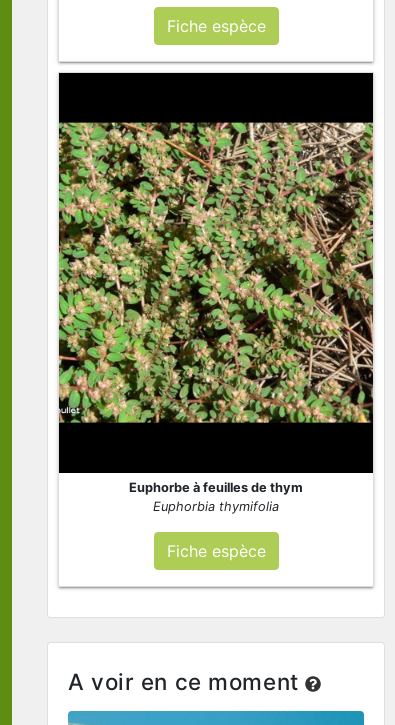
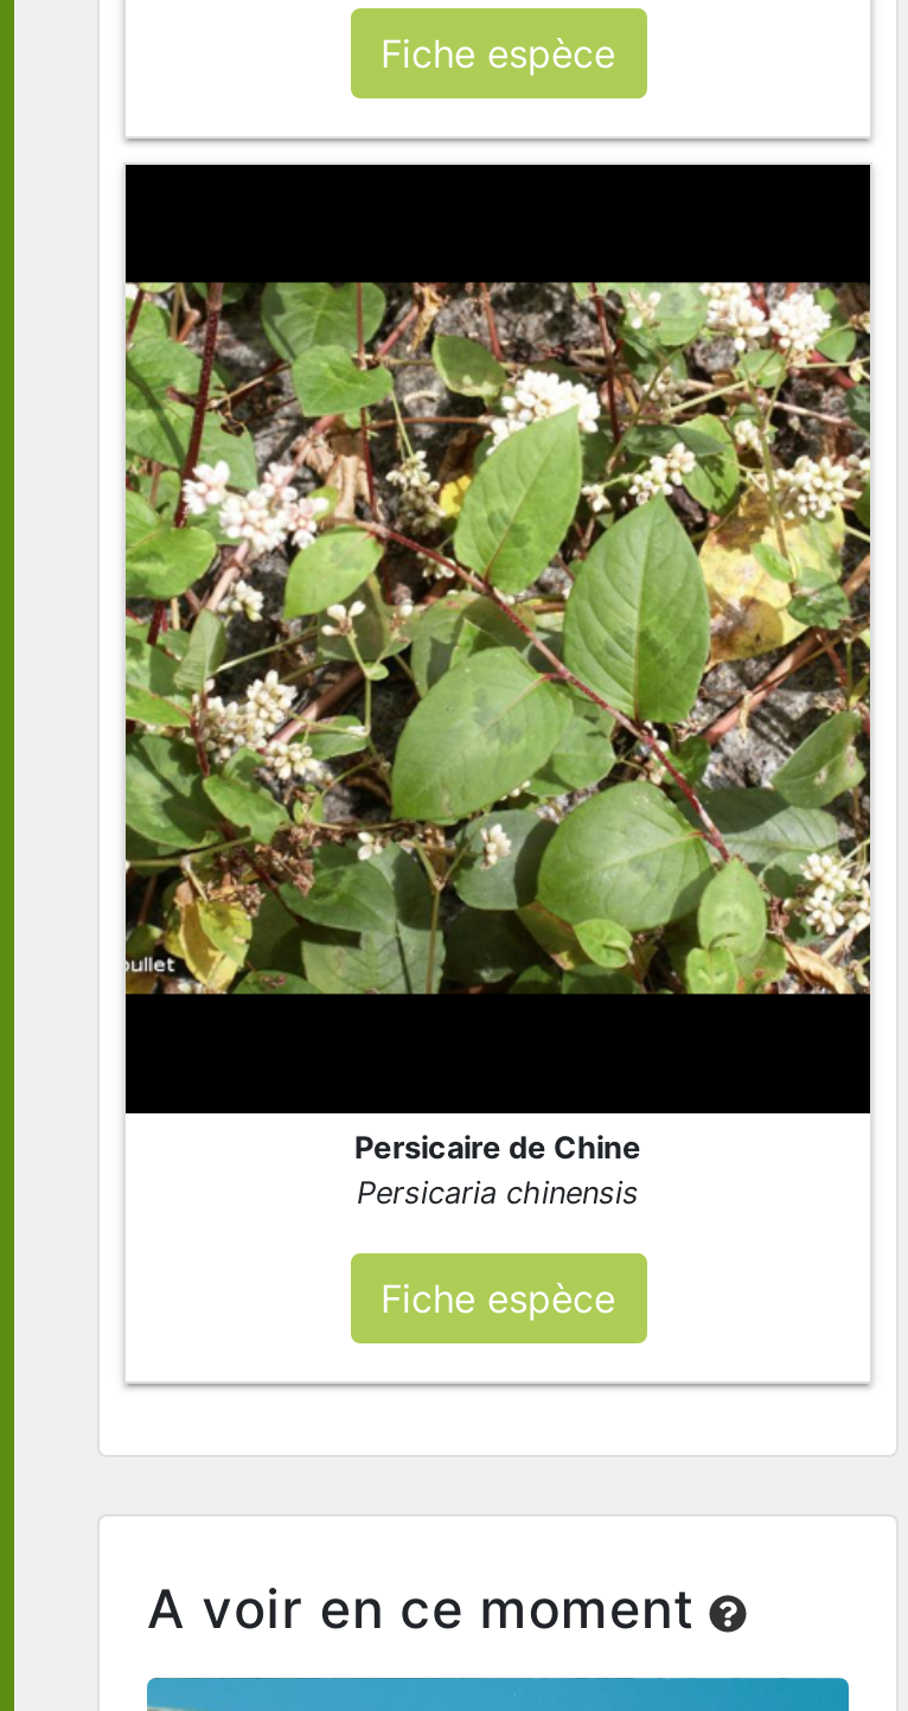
- [image]
+ [image]

- Euphorbe à feuilles de thym
- Euphorbia thymifolia
+ Persicaire de Chine
+ Persicaria chinensis
